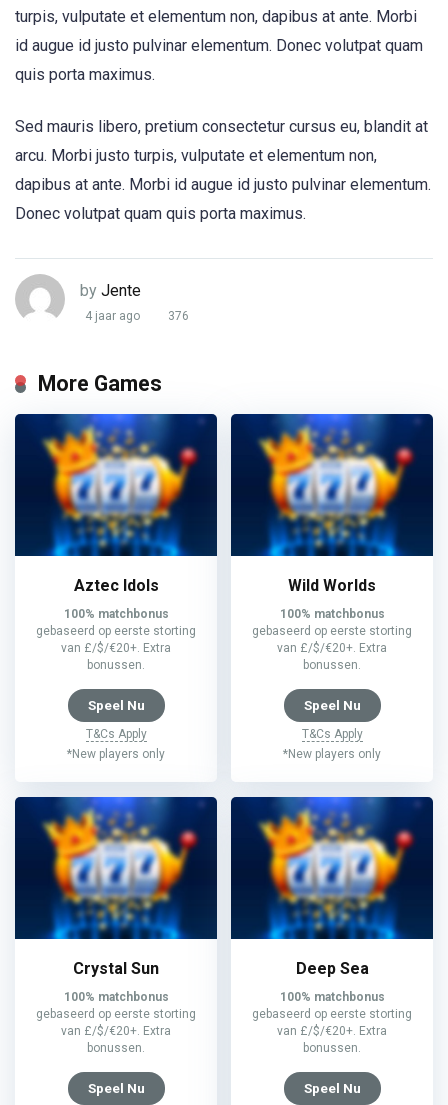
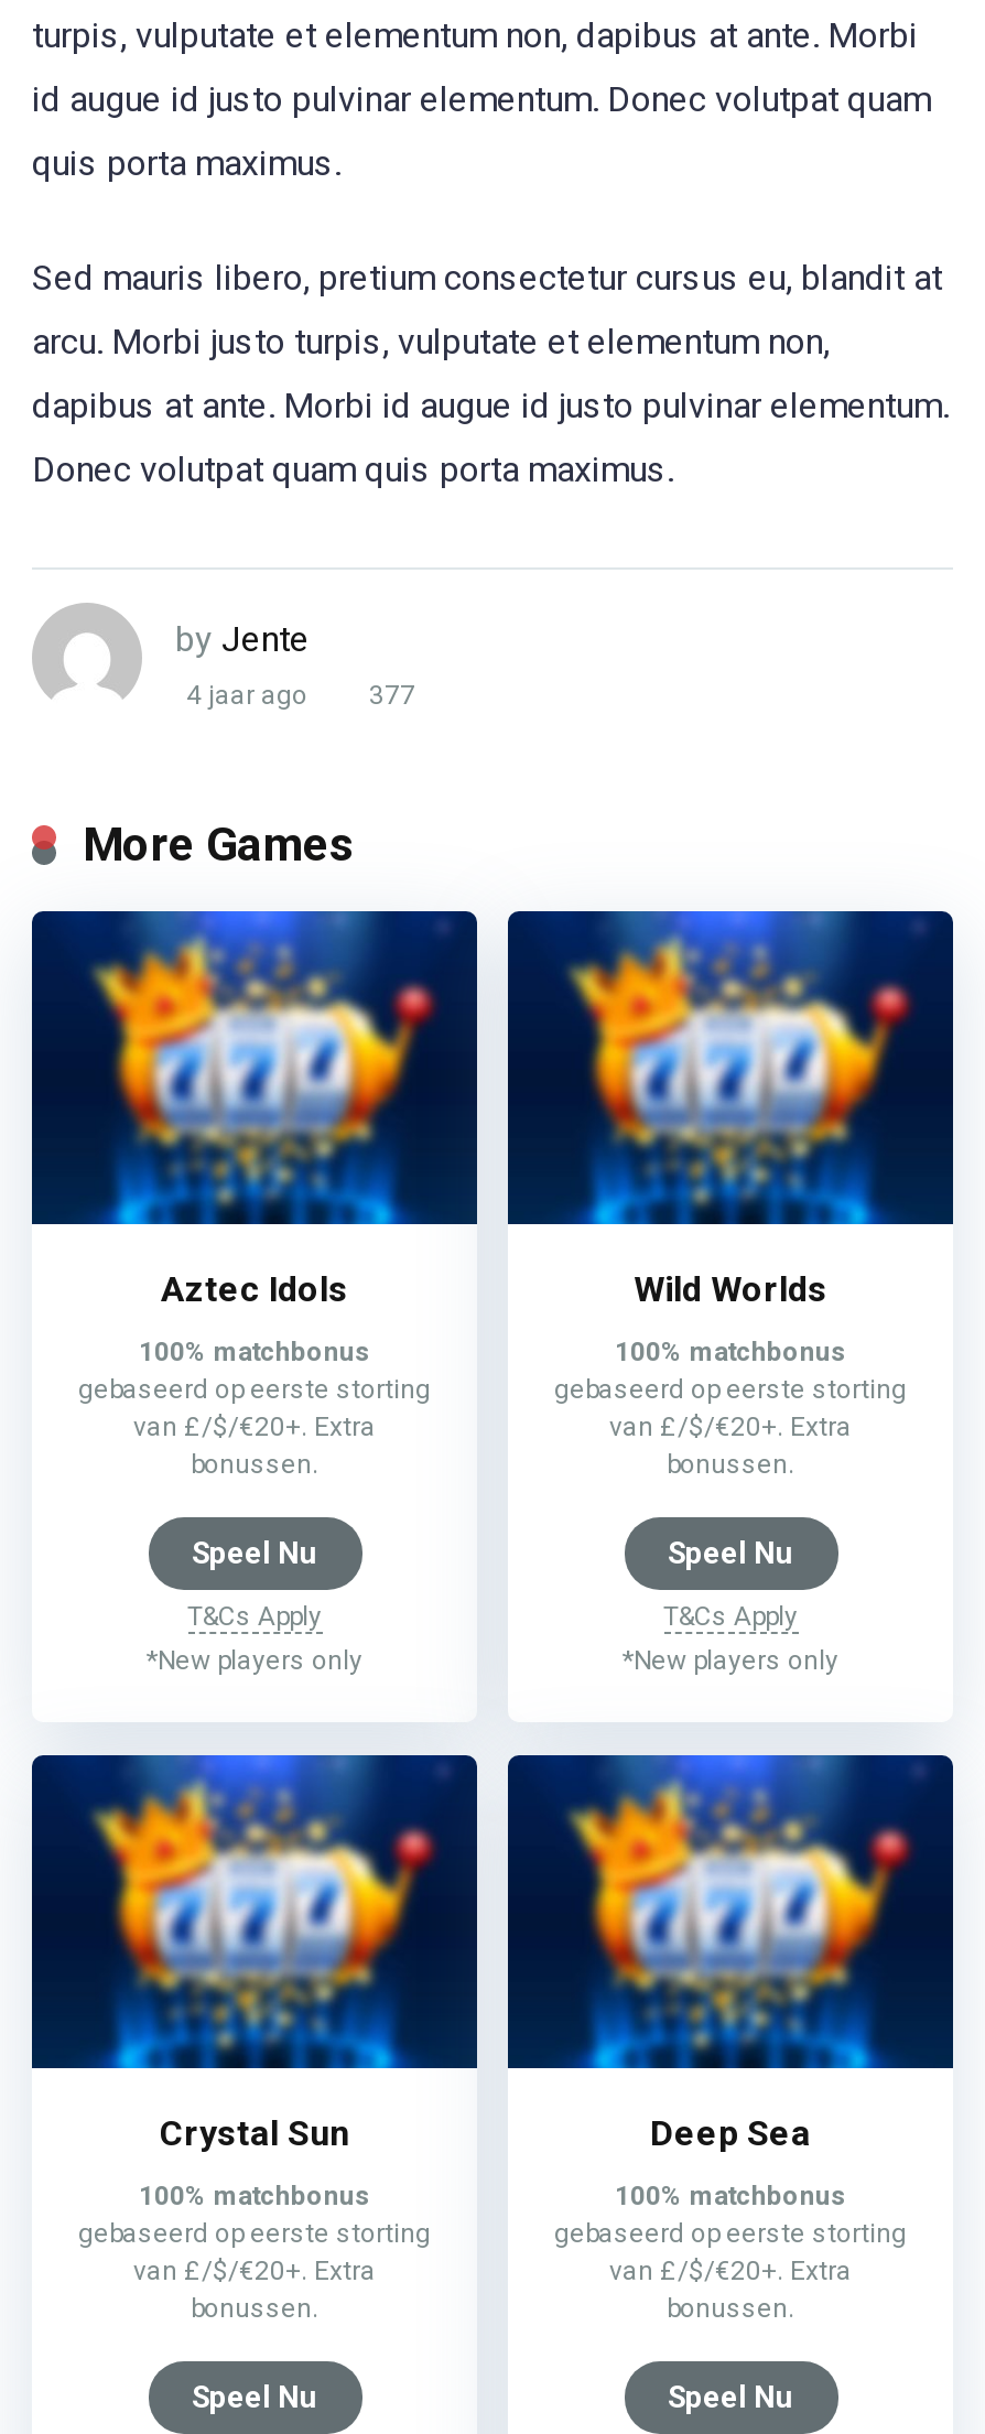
- 4 jaar ago 376
+ 4 jaar ago 377
